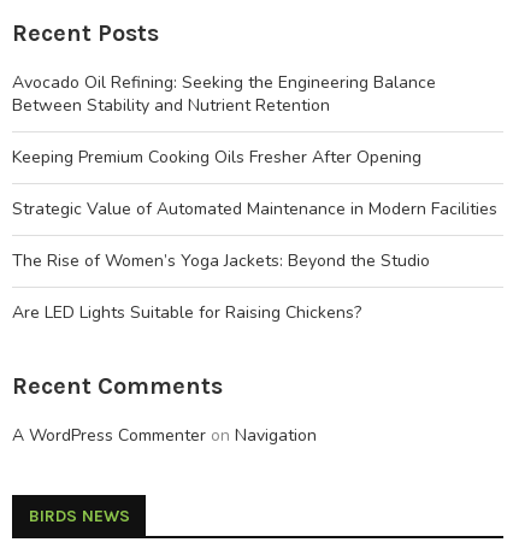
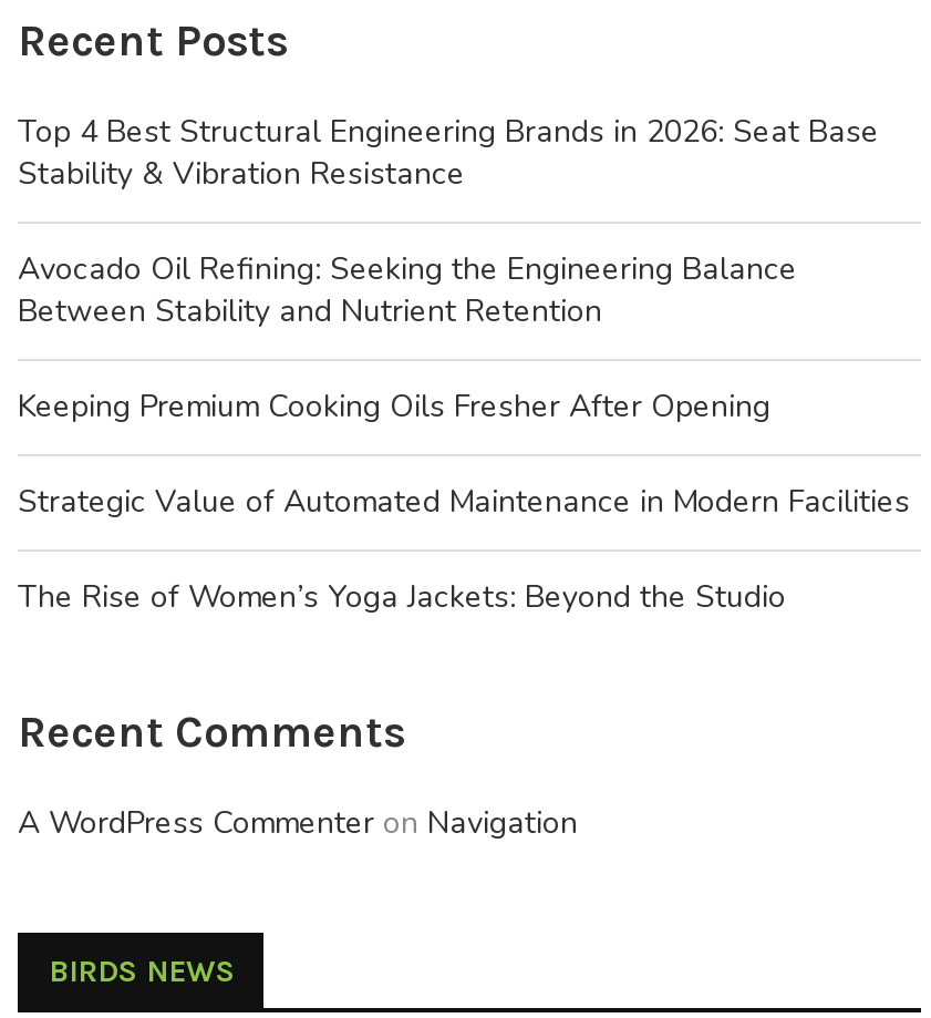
+ Top 4 Best Structural Engineering Brands in 2026: Seat Base
+ Stability & Vibration Resistance

moved down: Avocado Oil Refining: Seeking the Engineering Balance | Between Stability and Nutrient Retention | Keeping Premium Cooking Oils Fresher After Opening | Strategic Value of Automated Maintenance in Modern Facilities | The Rise of Women’s Yoga Jackets: Beyond the Studio

- Are LED Lights Suitable for Raising Chickens?
